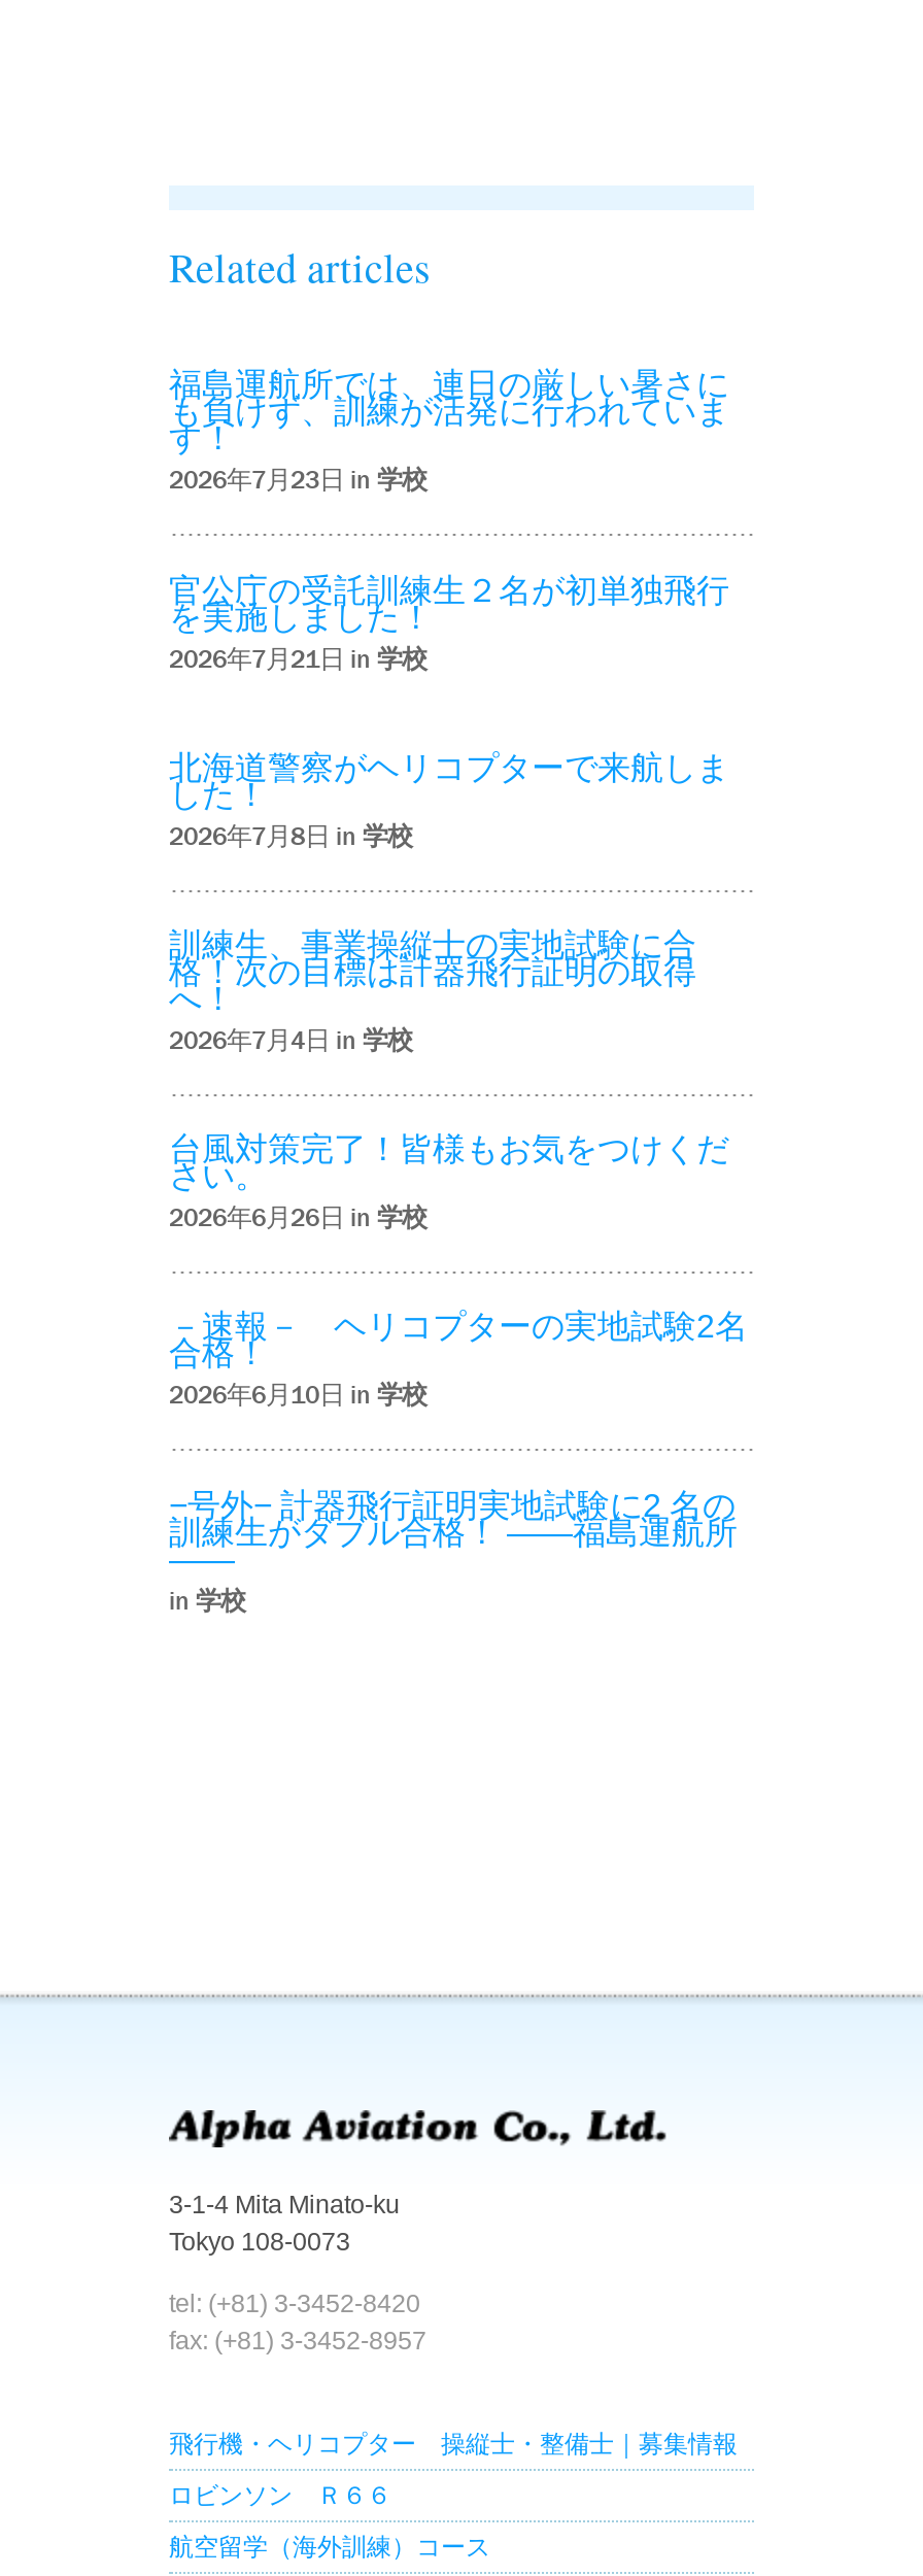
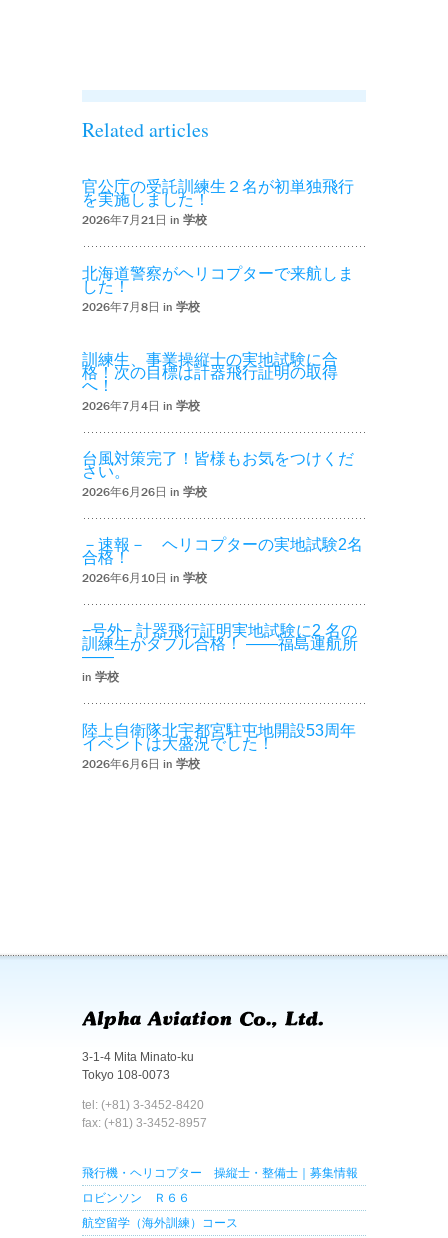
- 福島運航所では、連日の厳しい暑さに
- も負けず、訓練が活発に行われていま
- す！
- 2026年7月23日 in学校

moved up: 官公庁の受託訓練生２名が初単独飛行 | を実施しました！ | 2026年7月21日 in学校 | ... | 2026年6月10日 in学校 | in学校

+ 陸上自衛隊北宇都宮駐屯地開設53周年
+ イベントは大盛況でした！
+ 2026年6月6日 in学校
